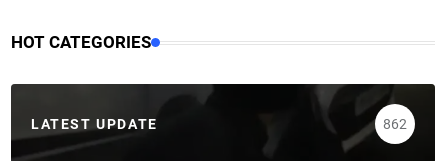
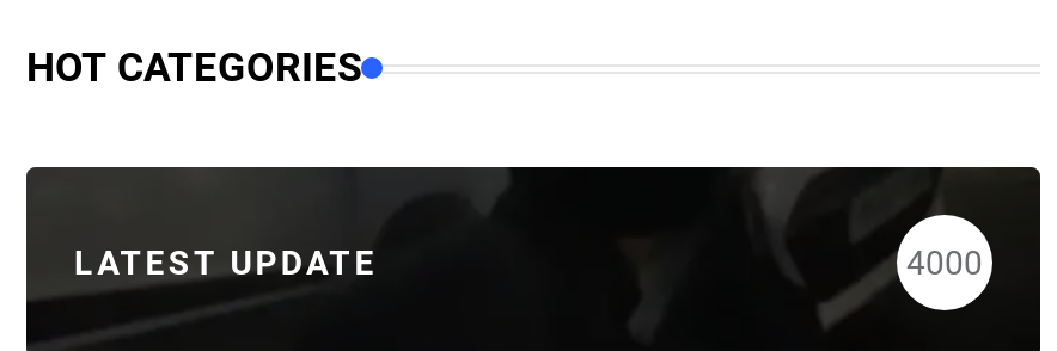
- 862
+ 4000
